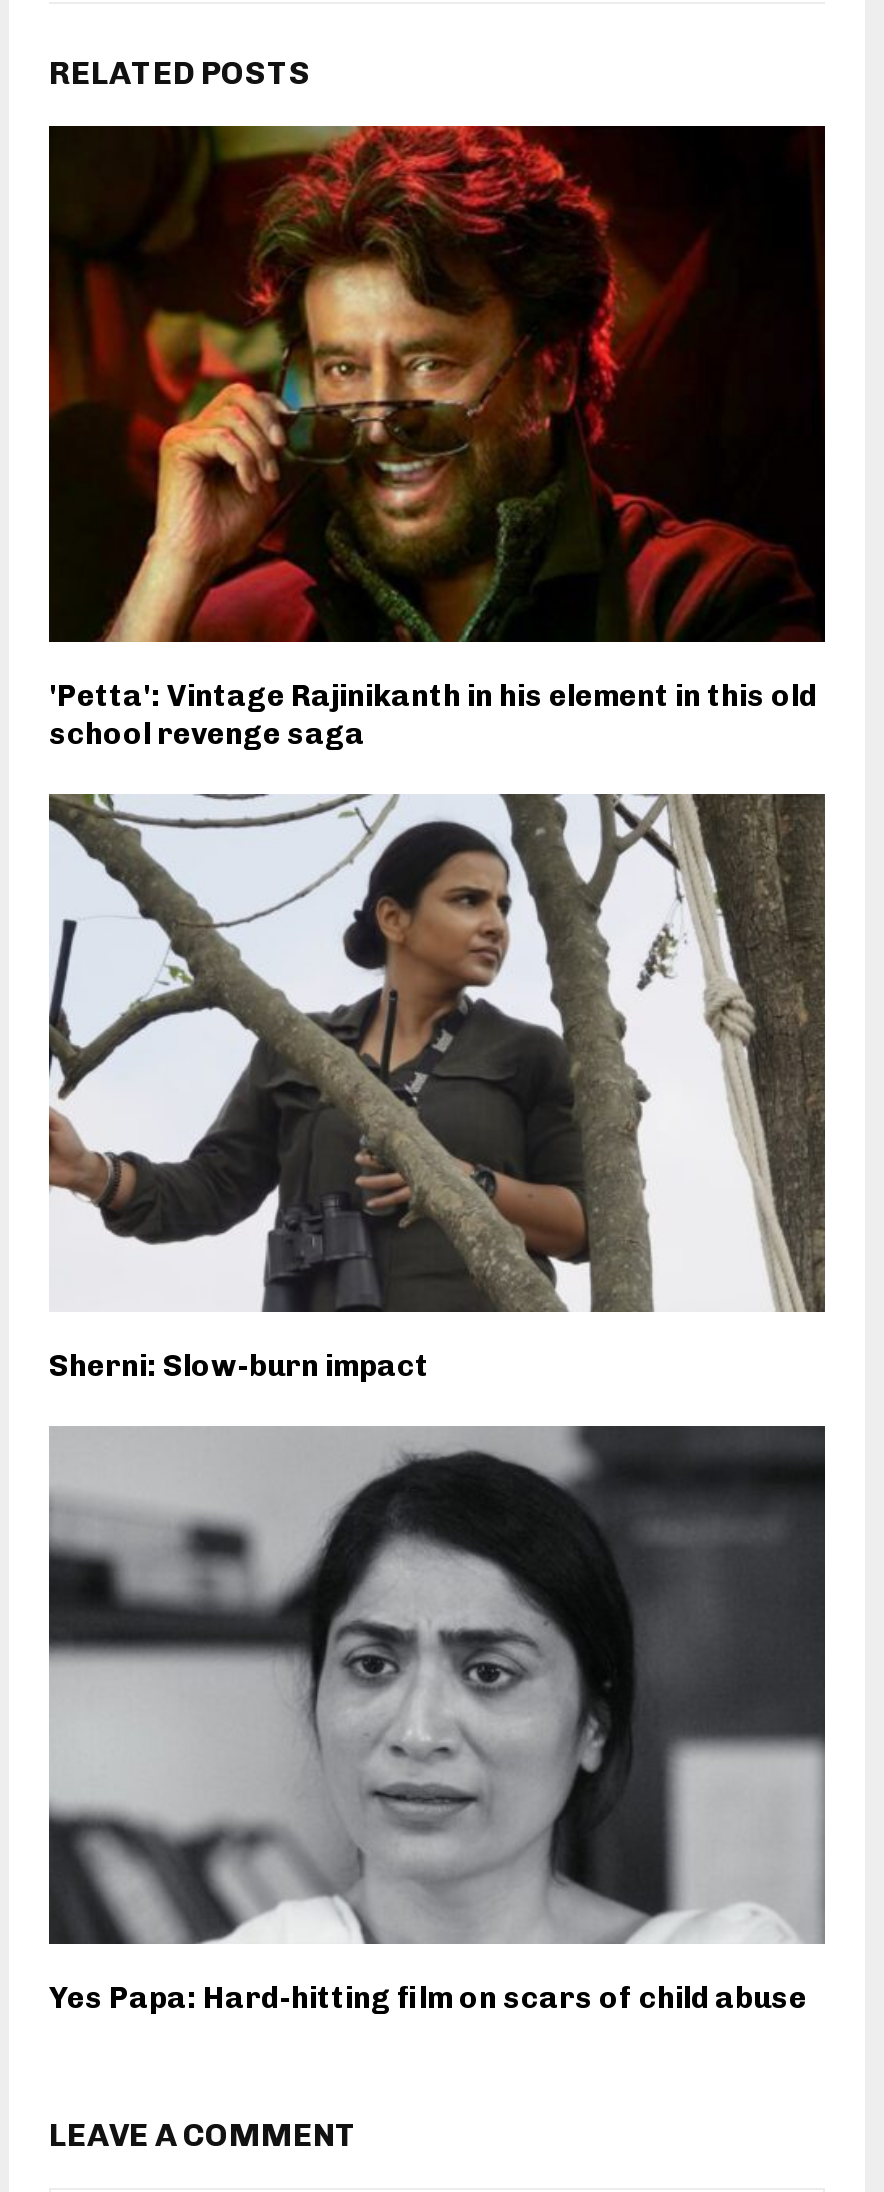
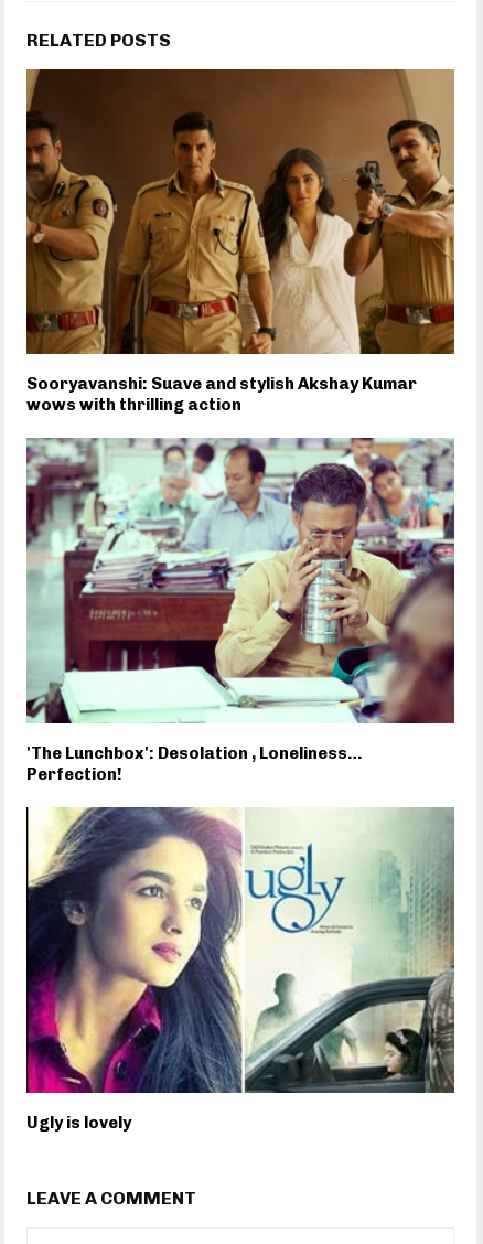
- [image]
- 'Petta': Vintage Rajinikanth in his element in this old
- school revenge saga
+ [image]
+ Sooryavanshi: Suave and stylish Akshay Kumar
+ wows with thrilling action

- [image]
- Sherni: Slow-burn impact
+ [image]
+ 'The Lunchbox': Desolation , Loneliness…
+ Perfection!

- [image]
- Yes Papa: Hard-hitting film on scars of child abuse
+ [image]
+ Ugly is lovely
